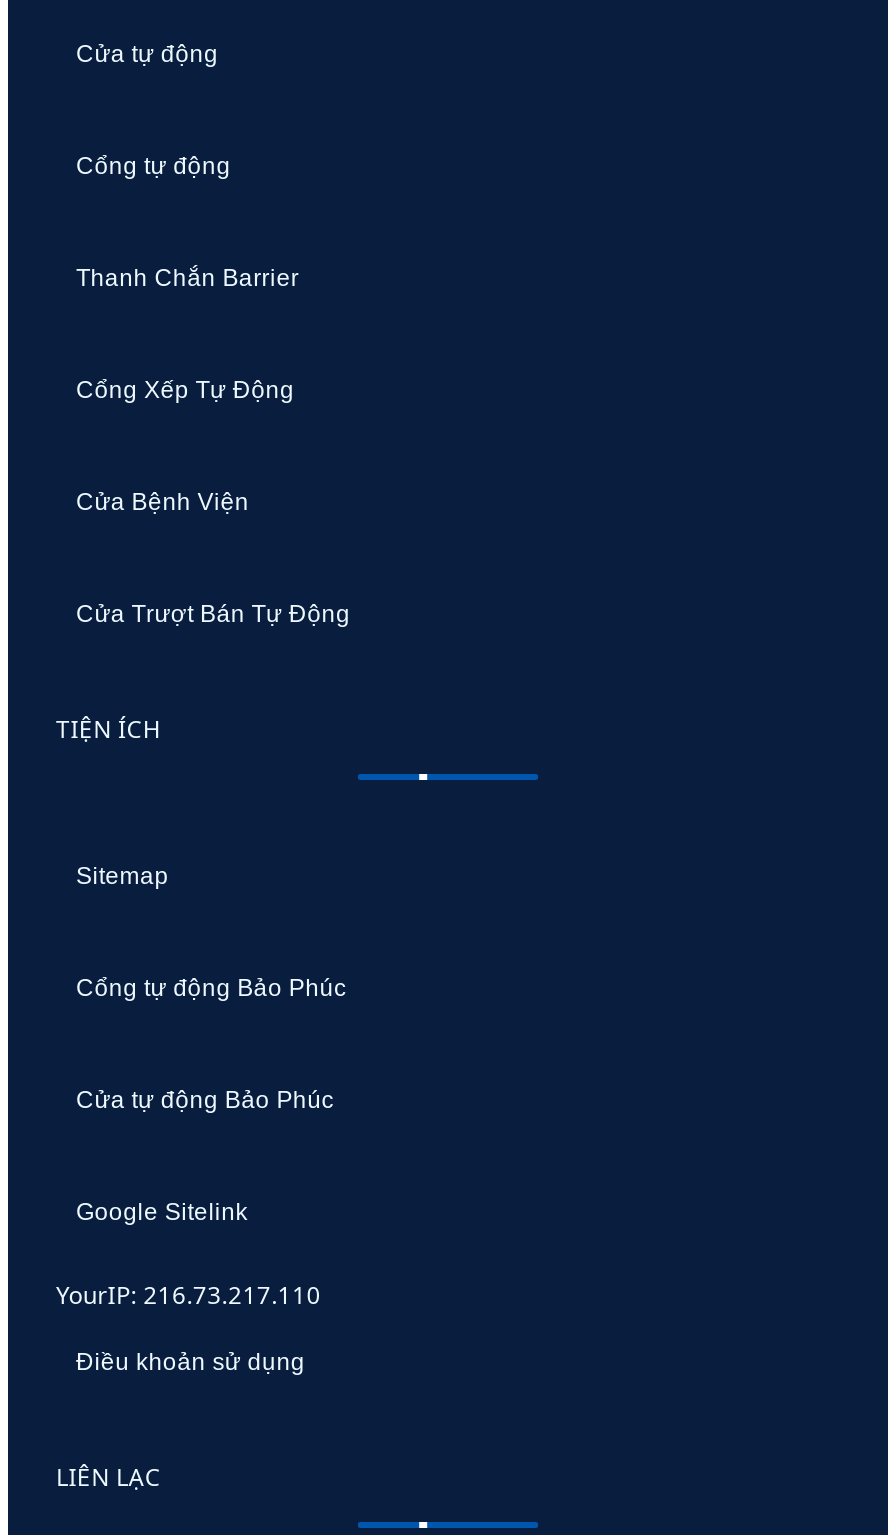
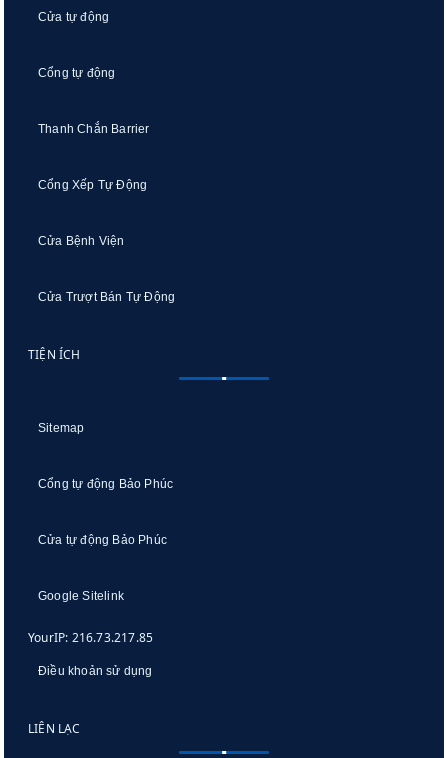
- YourIP: 216.73.217.110
+ YourIP: 216.73.217.85
